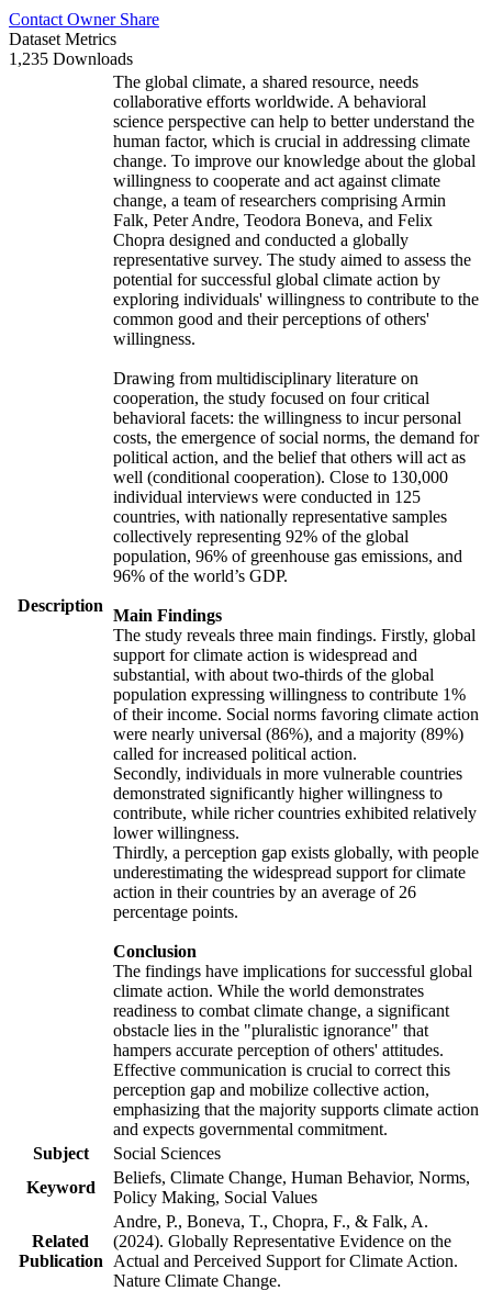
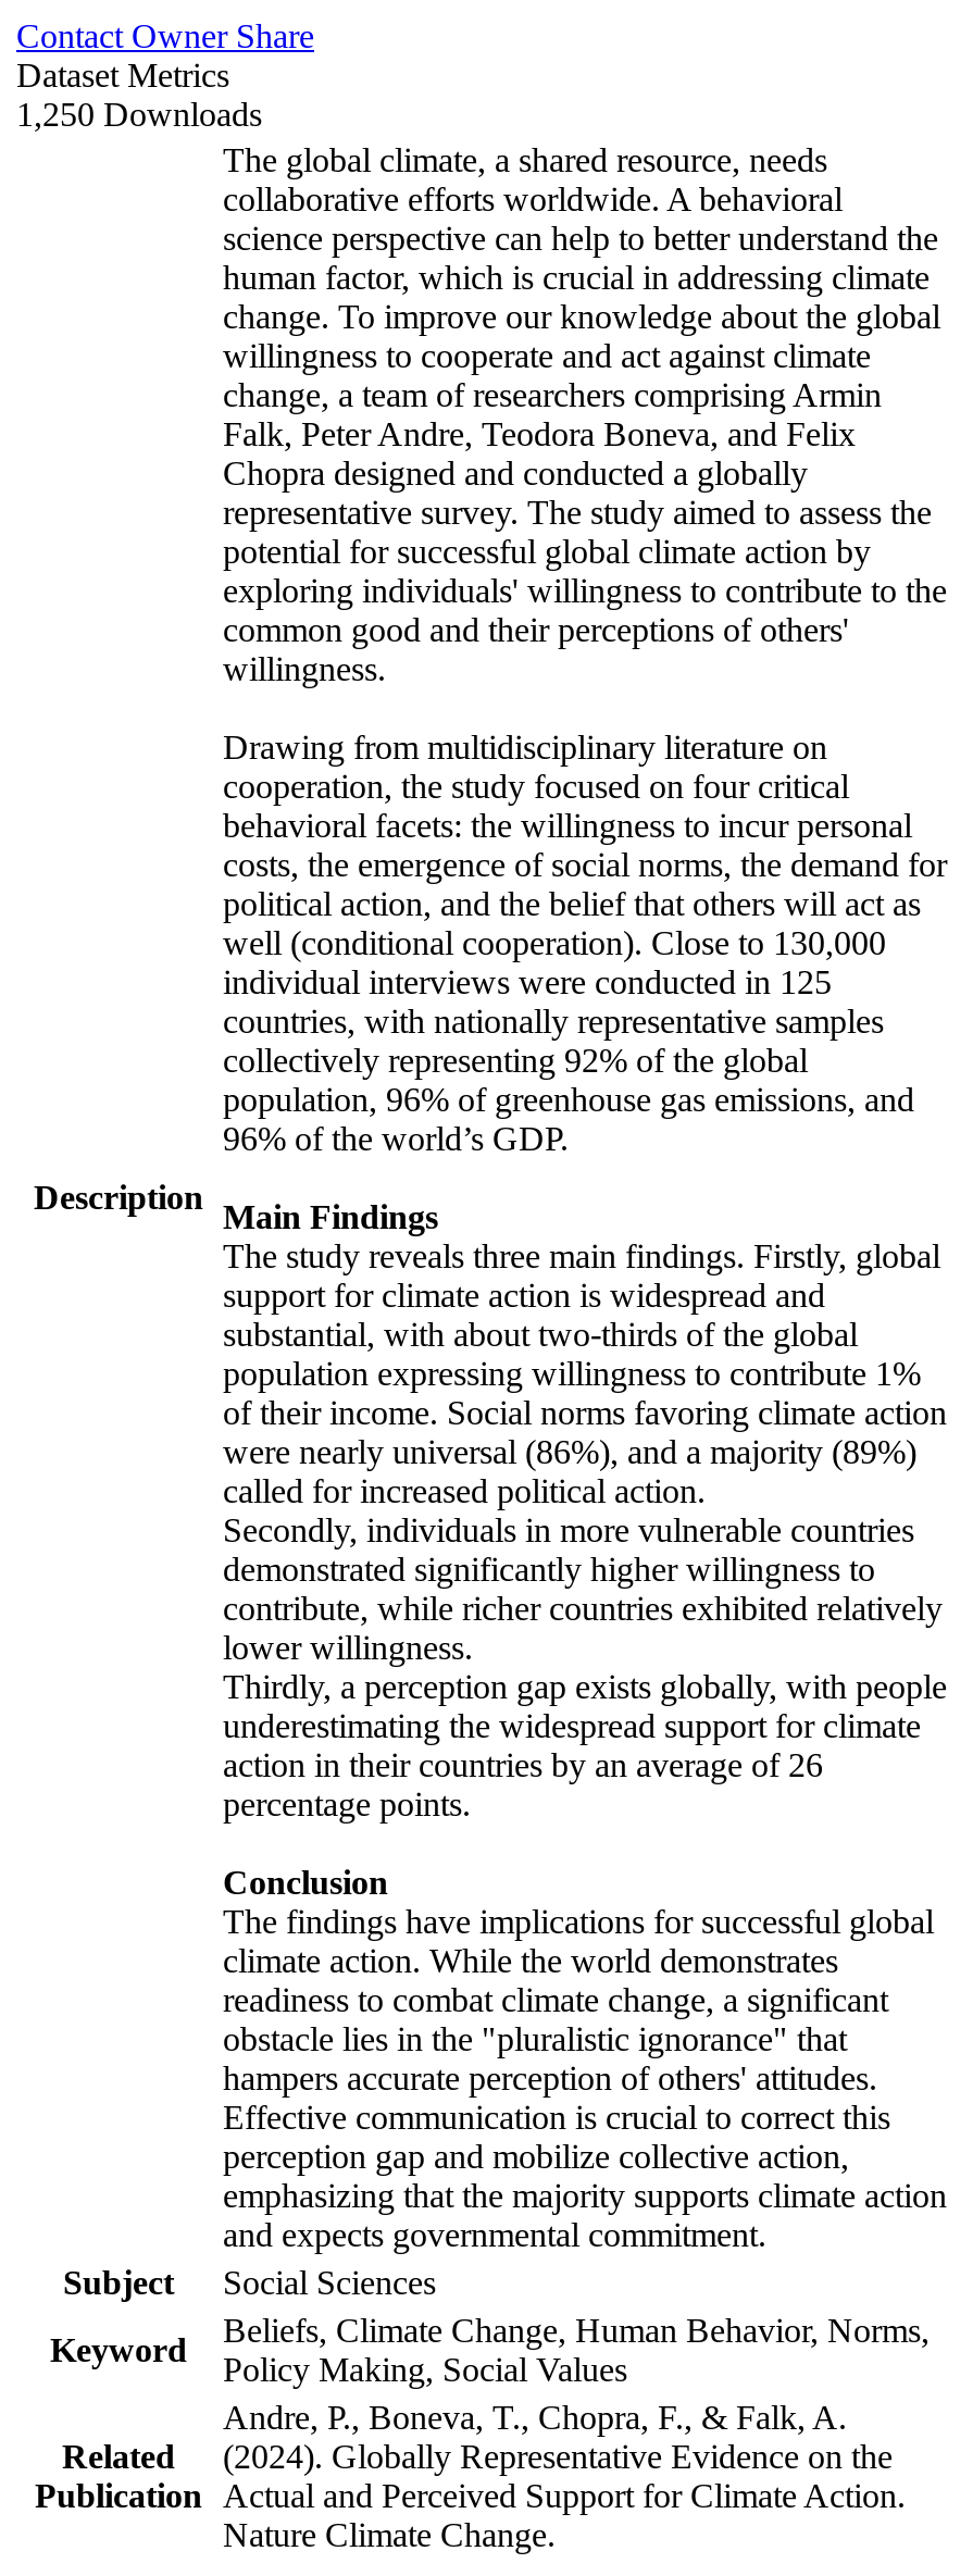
- 1,235 Downloads
+ 1,250 Downloads
